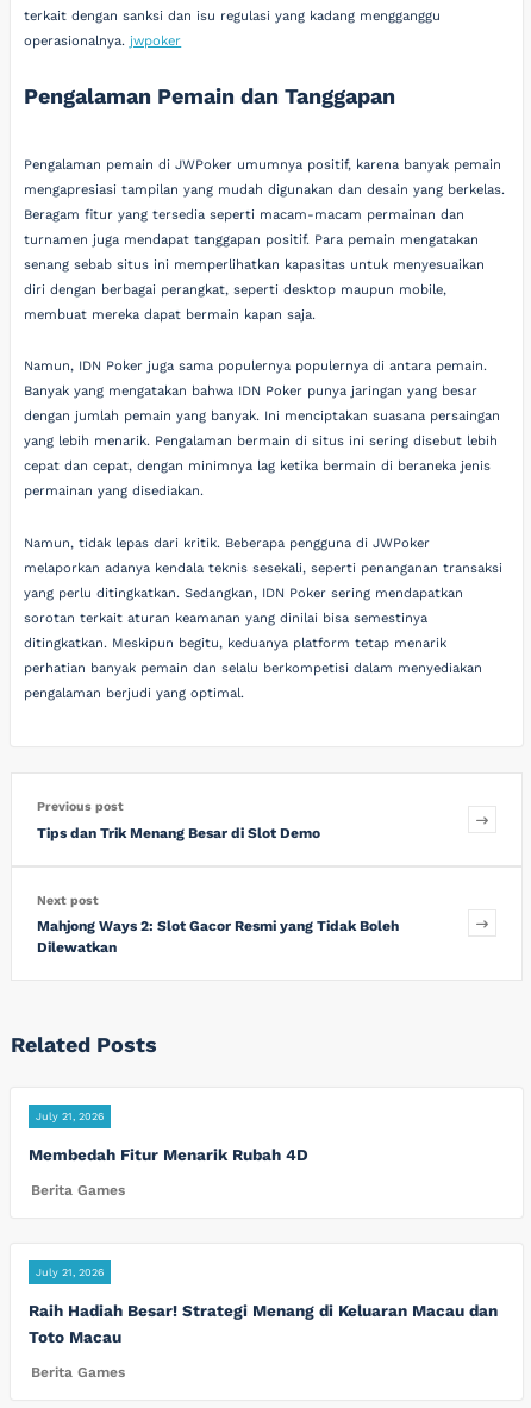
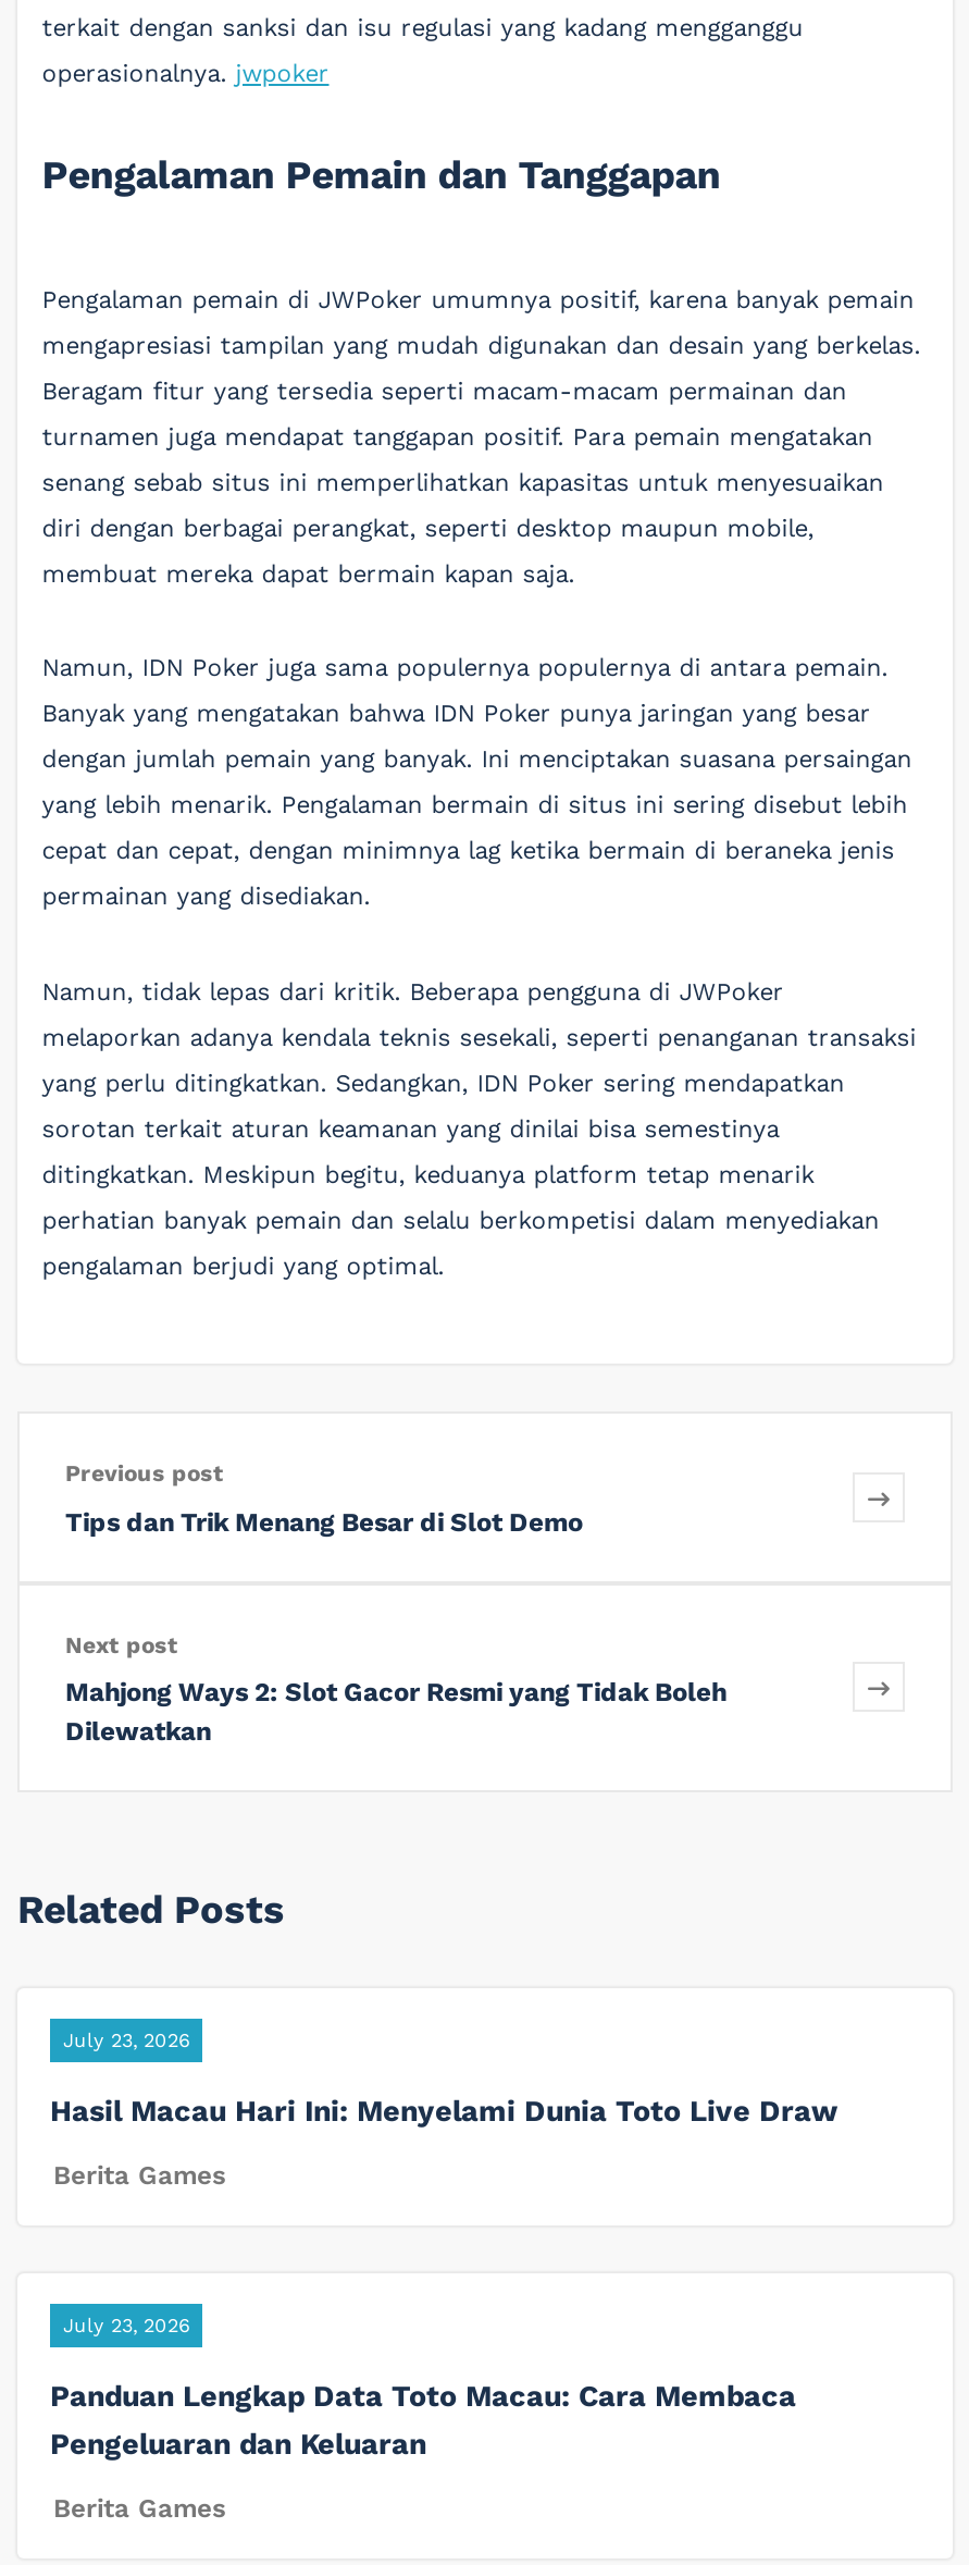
- July 21, 2026
+ July 23, 2026

- Membedah Fitur Menarik Rubah 4D
+ Hasil Macau Hari Ini: Menyelami Dunia Toto Live Draw

- July 21, 2026
+ July 23, 2026

- Raih Hadiah Besar! Strategi Menang di Keluaran Macau dan
- Toto Macau
+ Panduan Lengkap Data Toto Macau: Cara Membaca
+ Pengeluaran dan Keluaran
